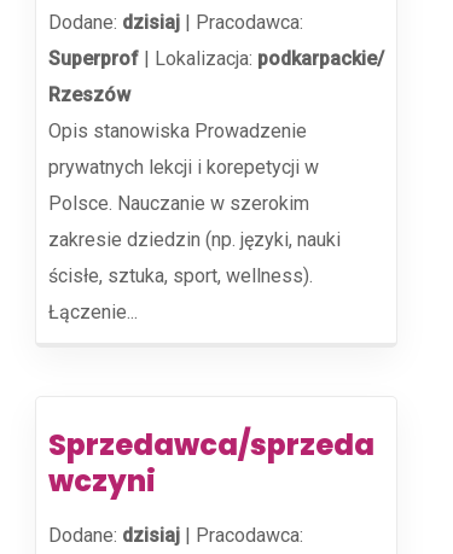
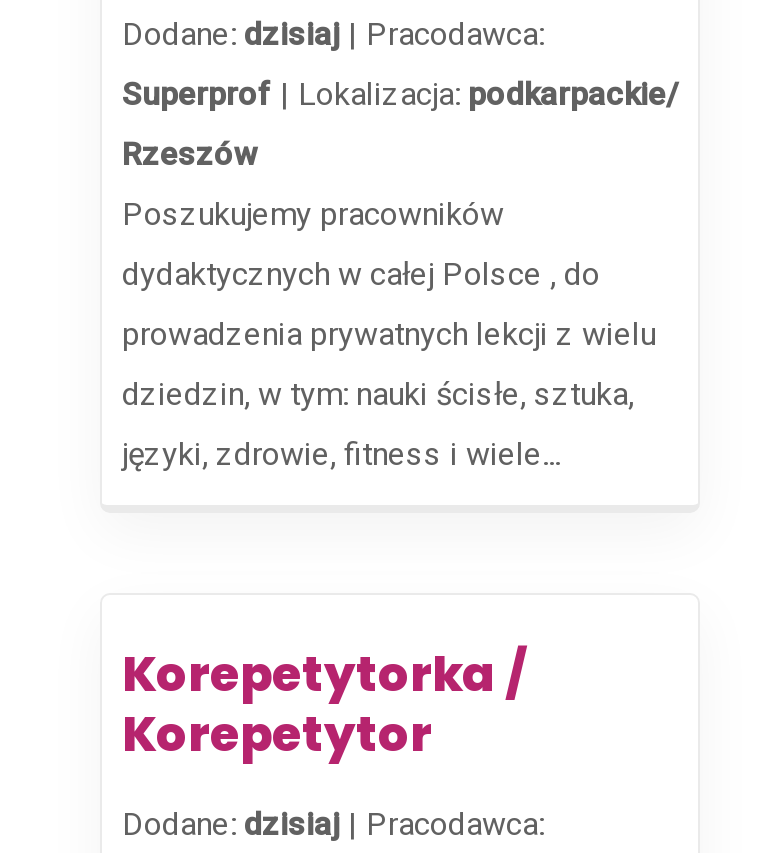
- Opis stanowiska Prowadzenie
- prywatnych lekcji i korepetycji w
- Polsce. Nauczanie w szerokim
- zakresie dziedzin (np. języki, nauki
- ścisłe, sztuka, sport, wellness).
- Łączenie...
+ Poszukujemy pracowników
+ dydaktycznych w całej Polsce , do
+ prowadzenia prywatnych lekcji z wielu
+ dziedzin, w tym: nauki ścisłe, sztuka,
+ języki, zdrowie, fitness i wiele...

- Sprzedawca/sprzeda
- wczyni
+ Korepetytorka /
+ Korepetytor
